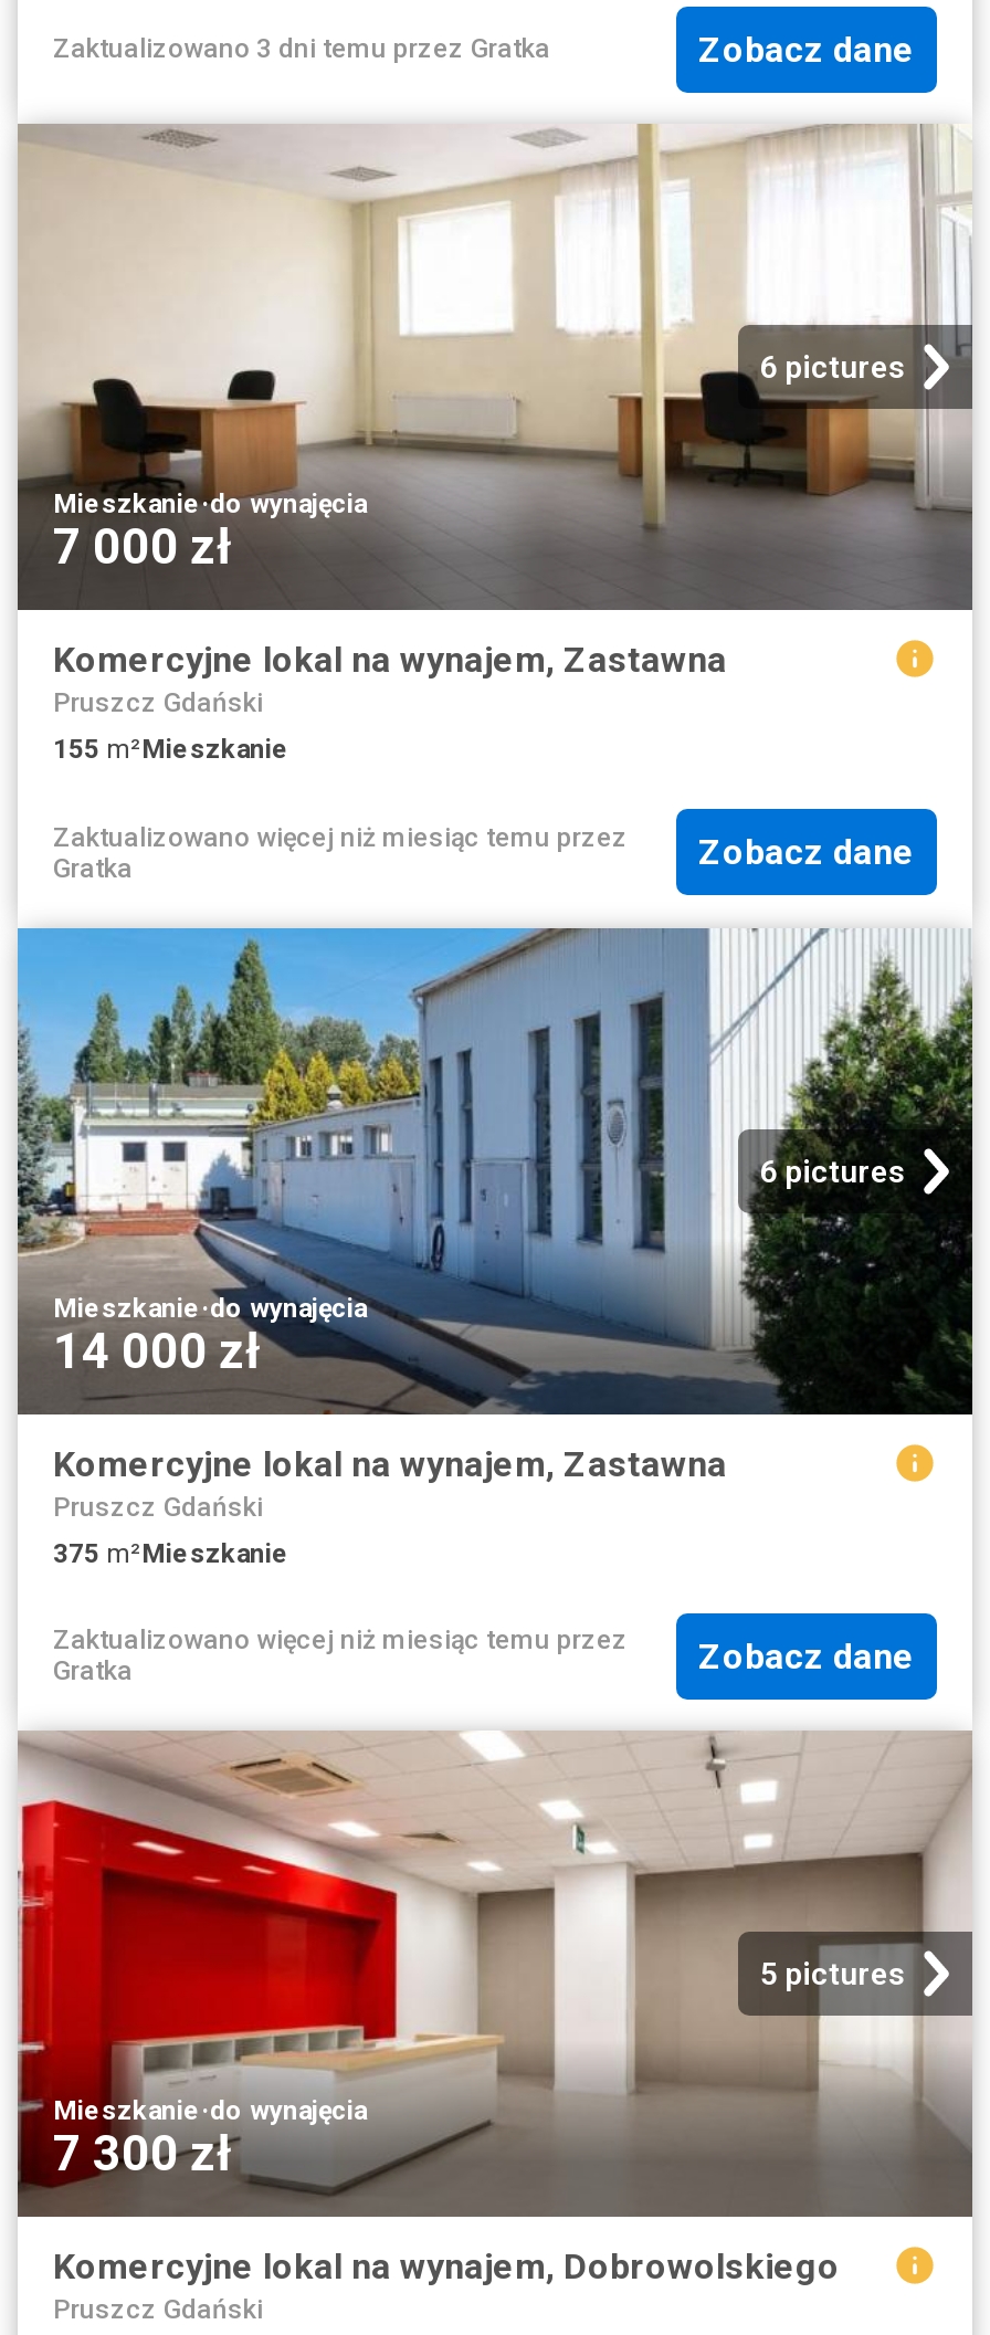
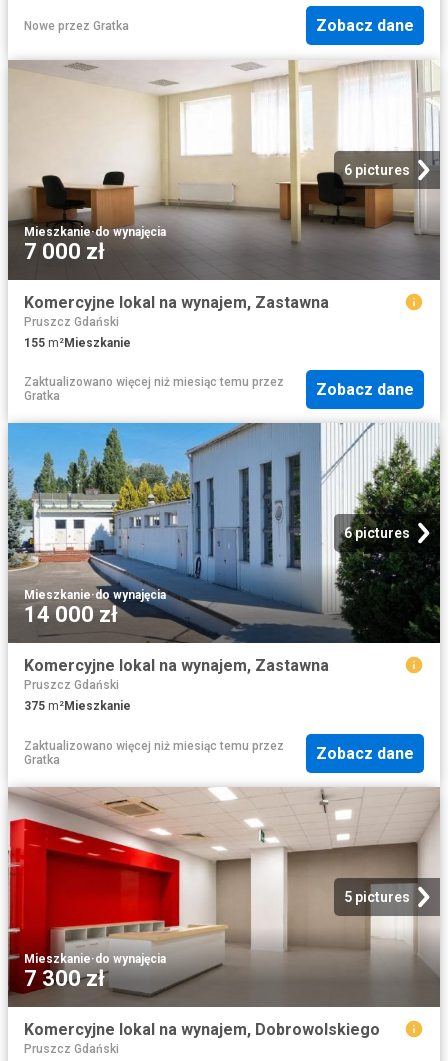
- Zaktualizowano 3 dni temu przez Gratka
+ Nowe przez Gratka
